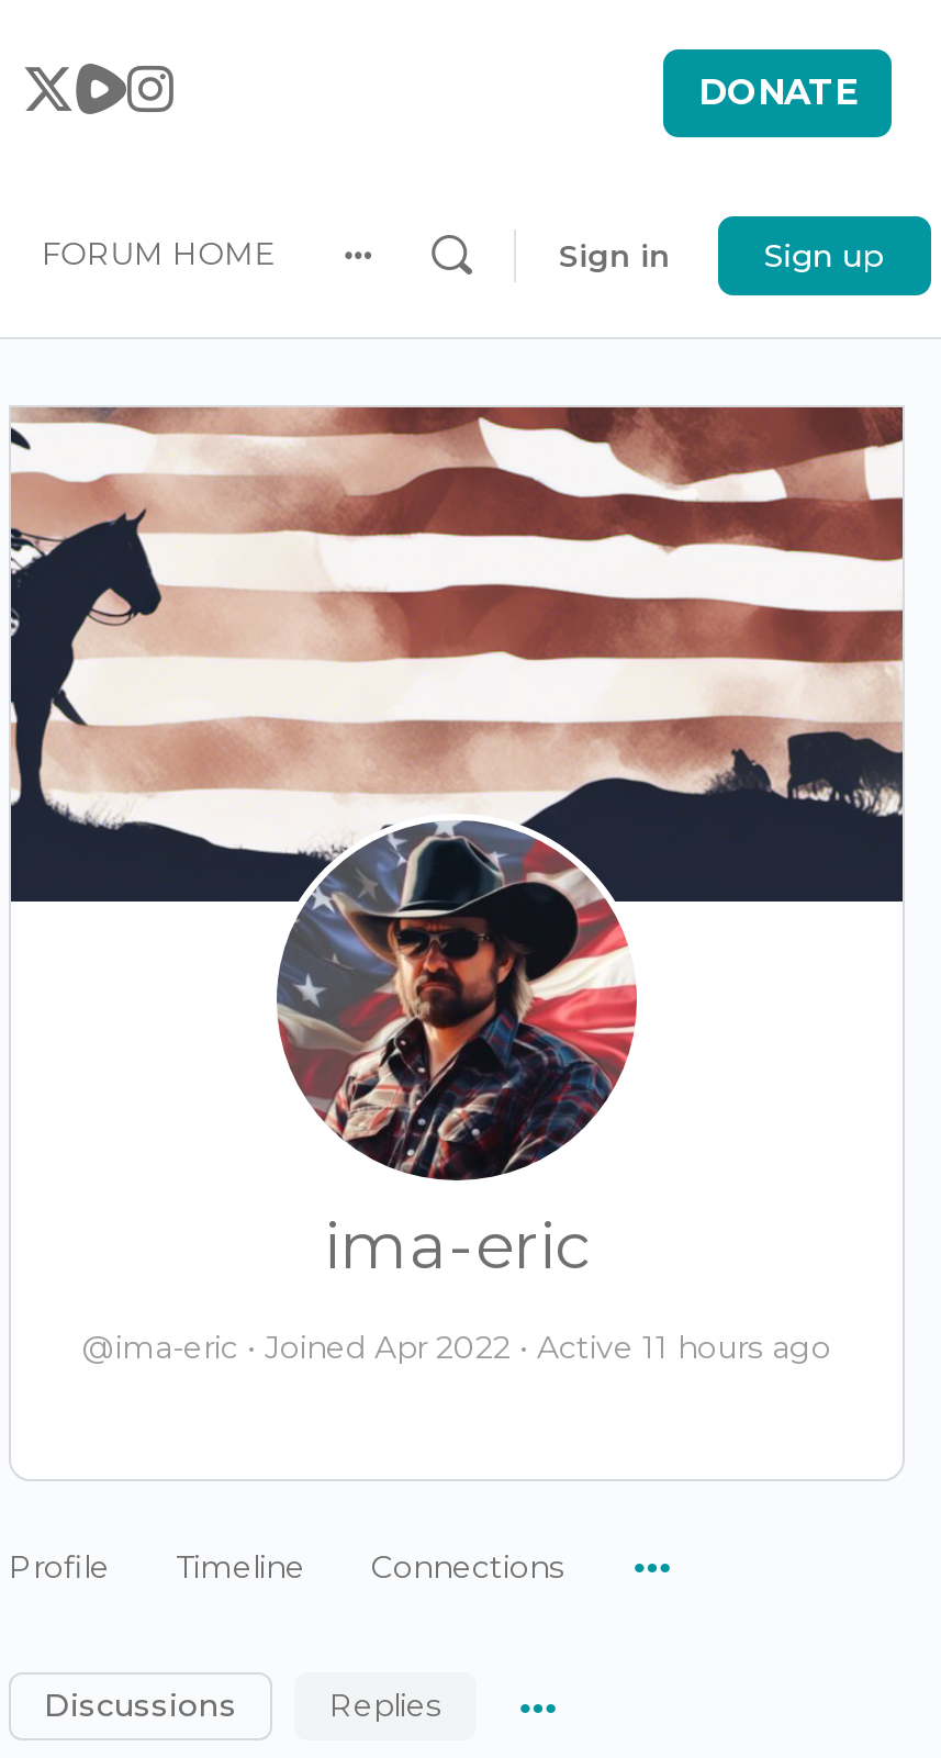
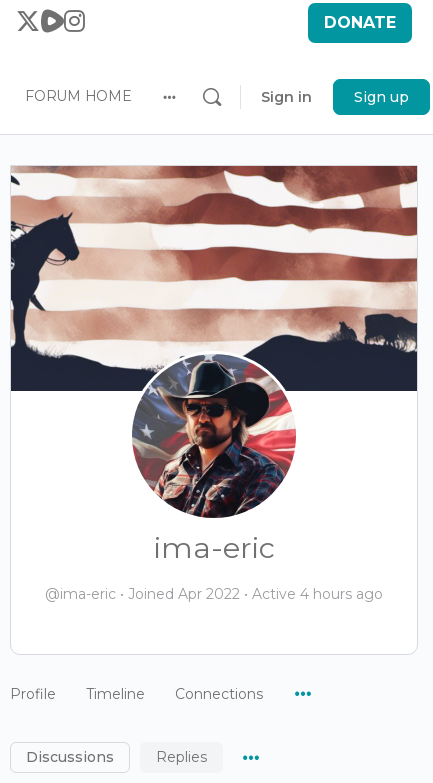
- @ima-eric • Joined Apr 2022 • Active 11 hours ago
+ @ima-eric • Joined Apr 2022 • Active 4 hours ago
